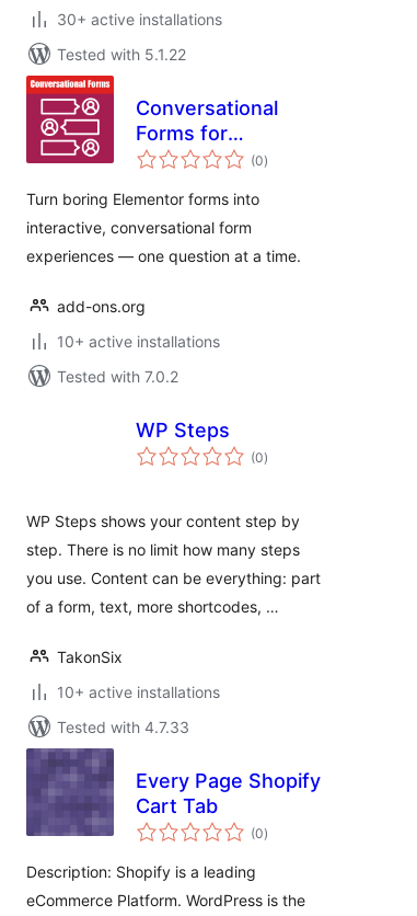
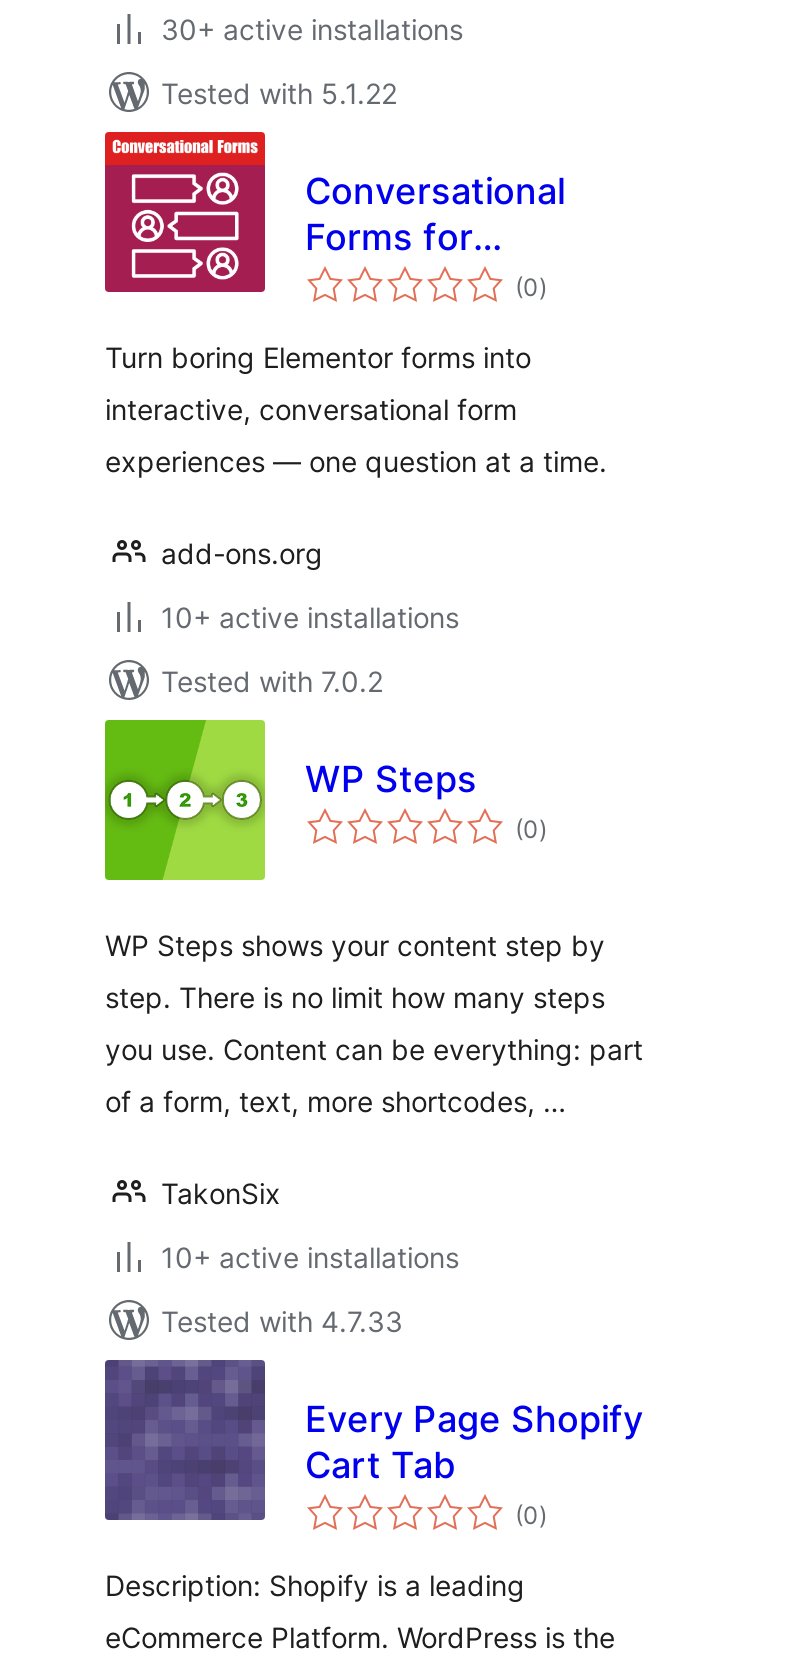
+ [image]
